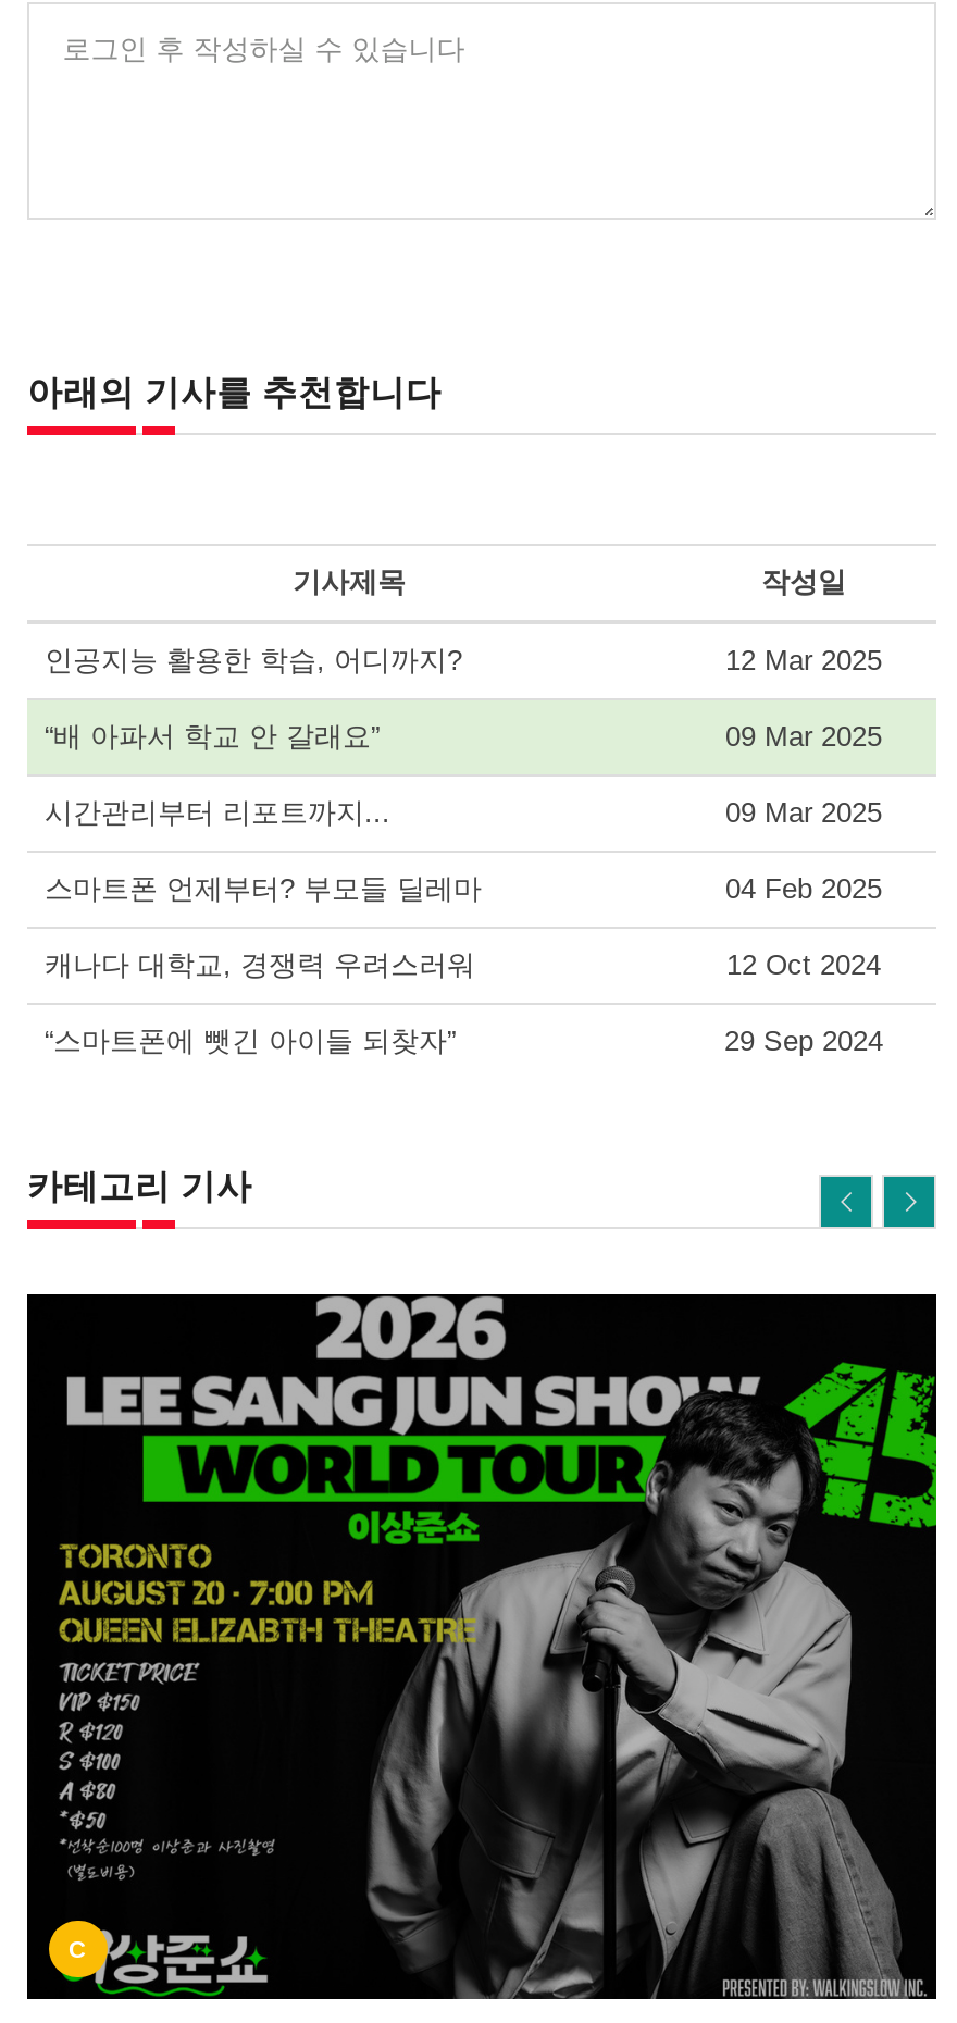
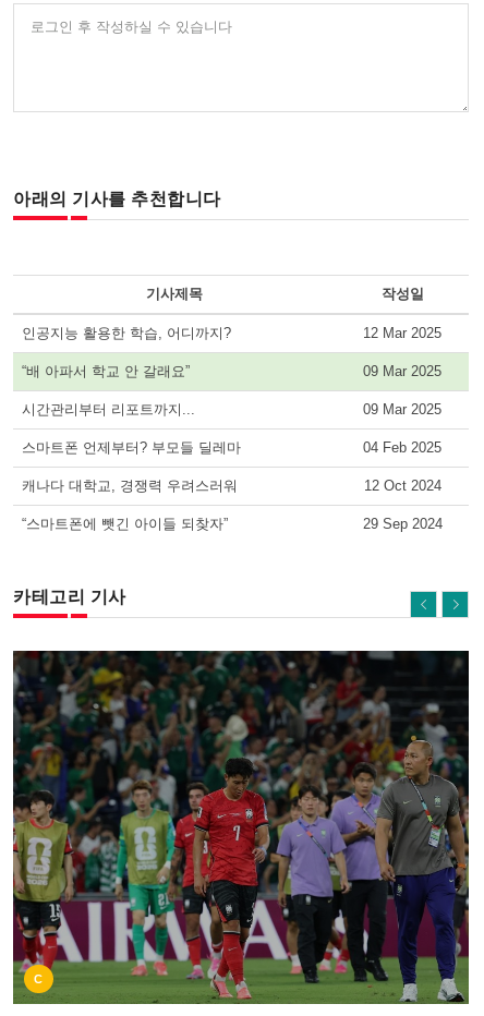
- [image]
+ [image]
